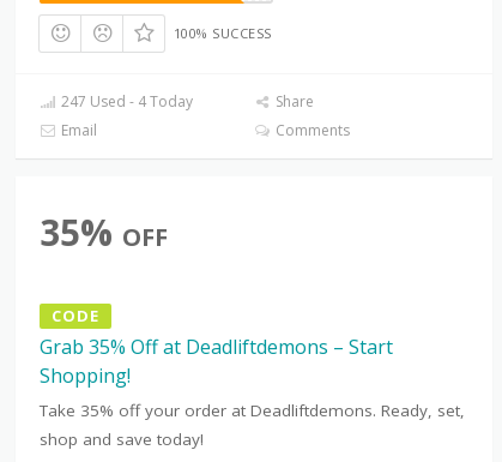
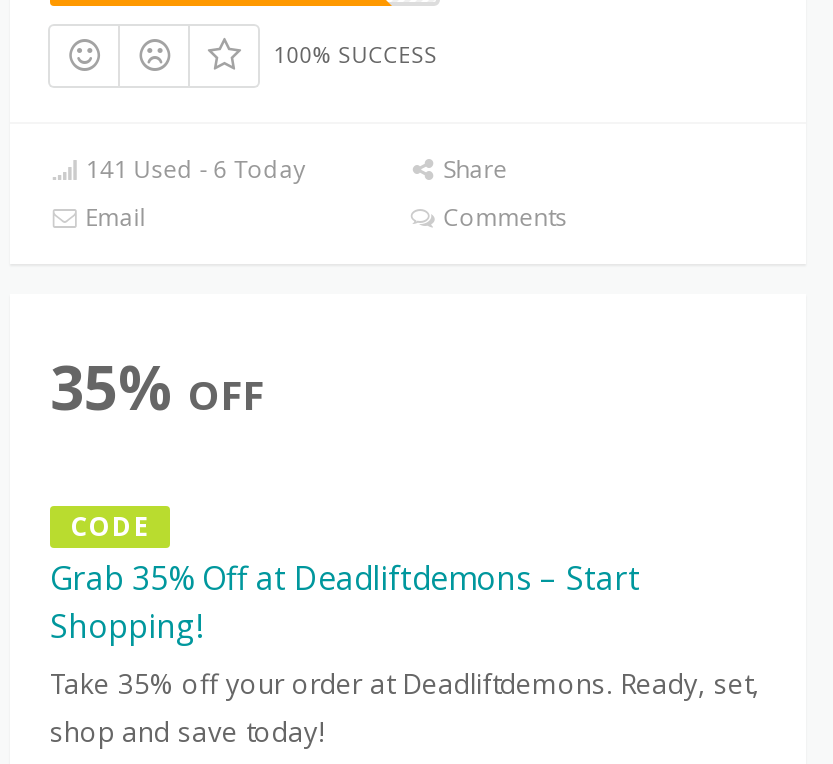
- 247 Used - 4 Today
+ 141 Used - 6 Today
